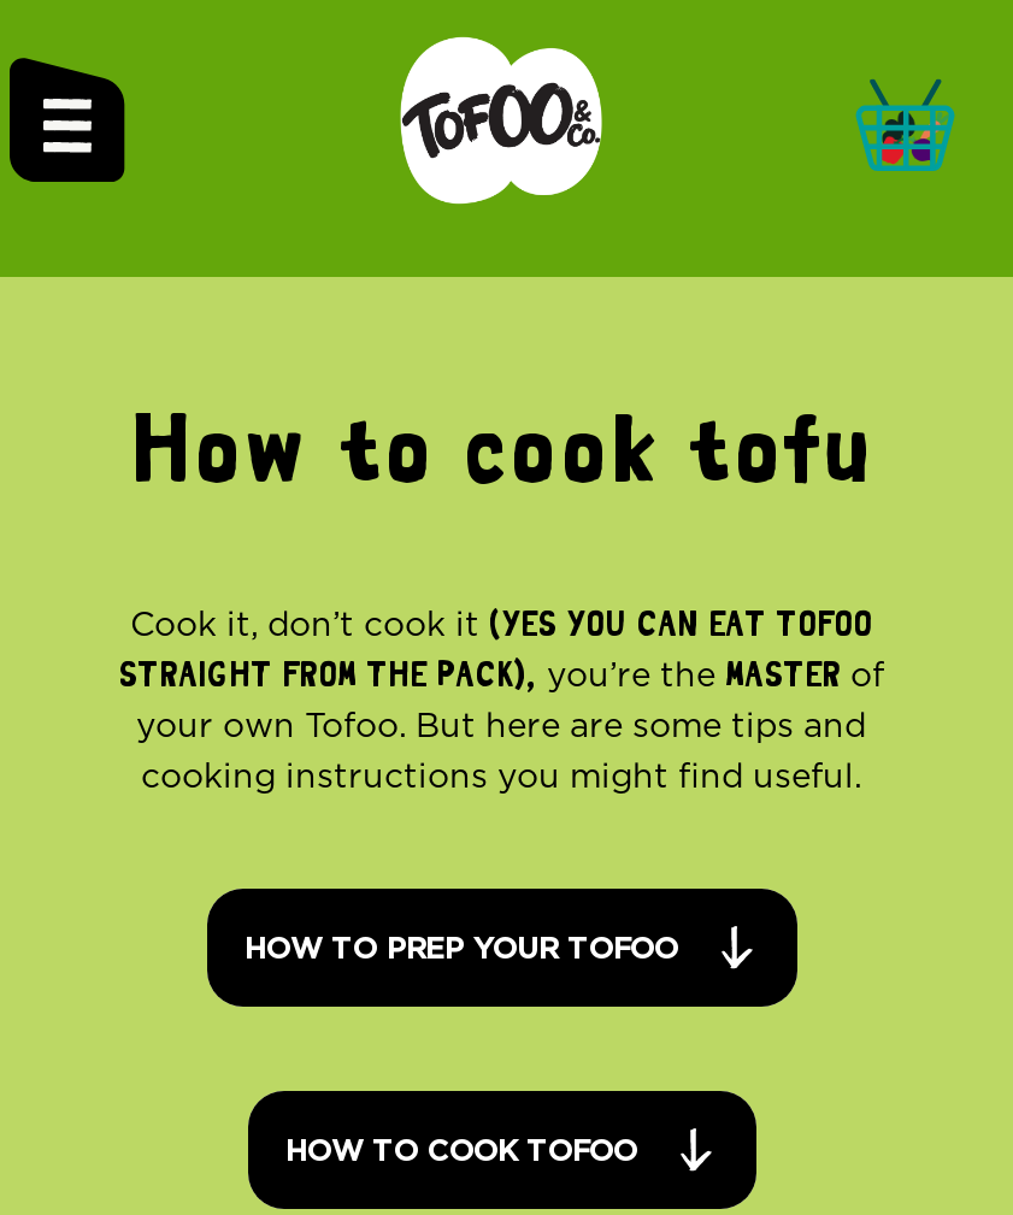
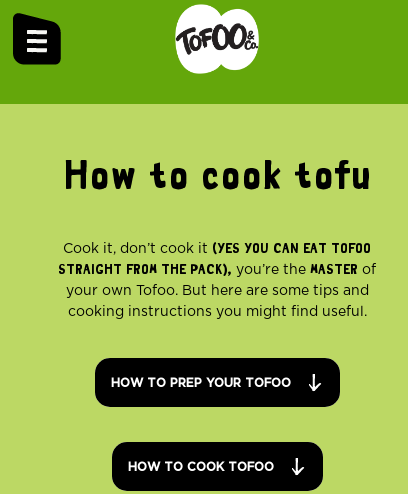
- [image]
